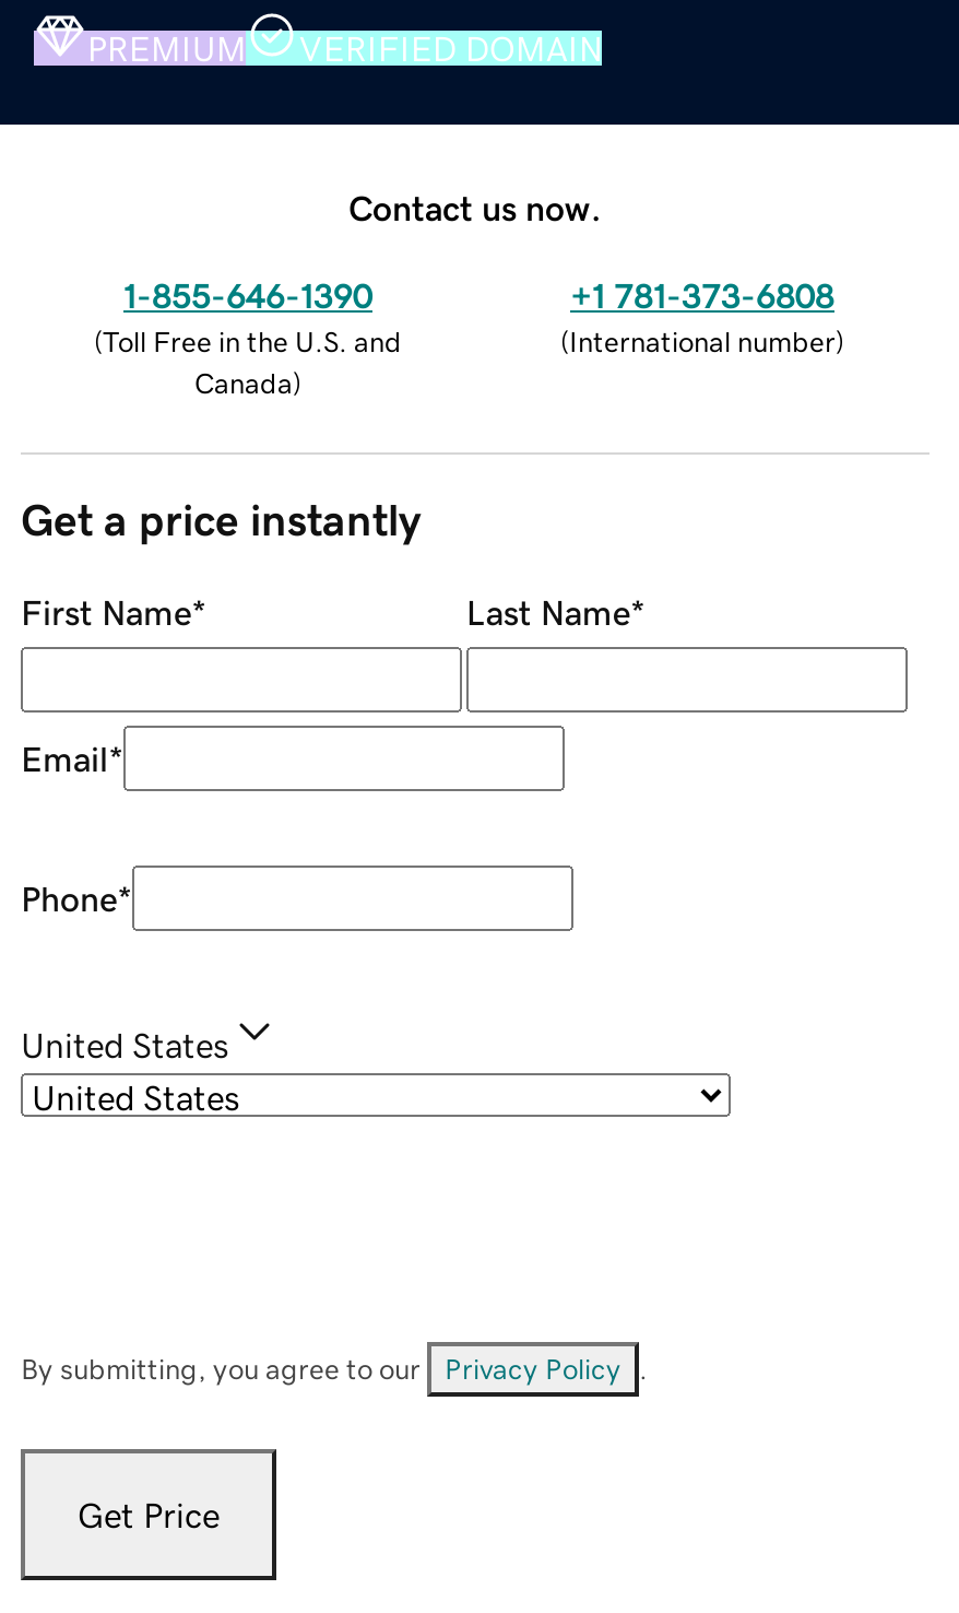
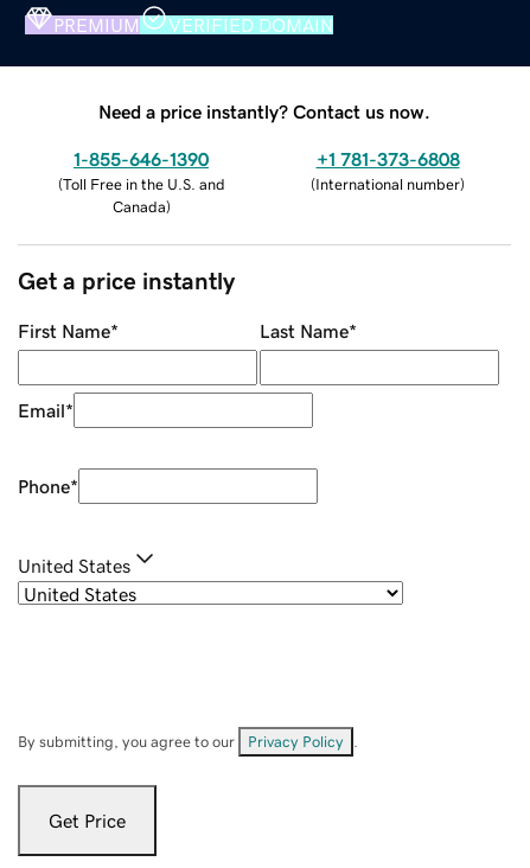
- Contact us now.
+ Need a price instantly? Contact us now.
